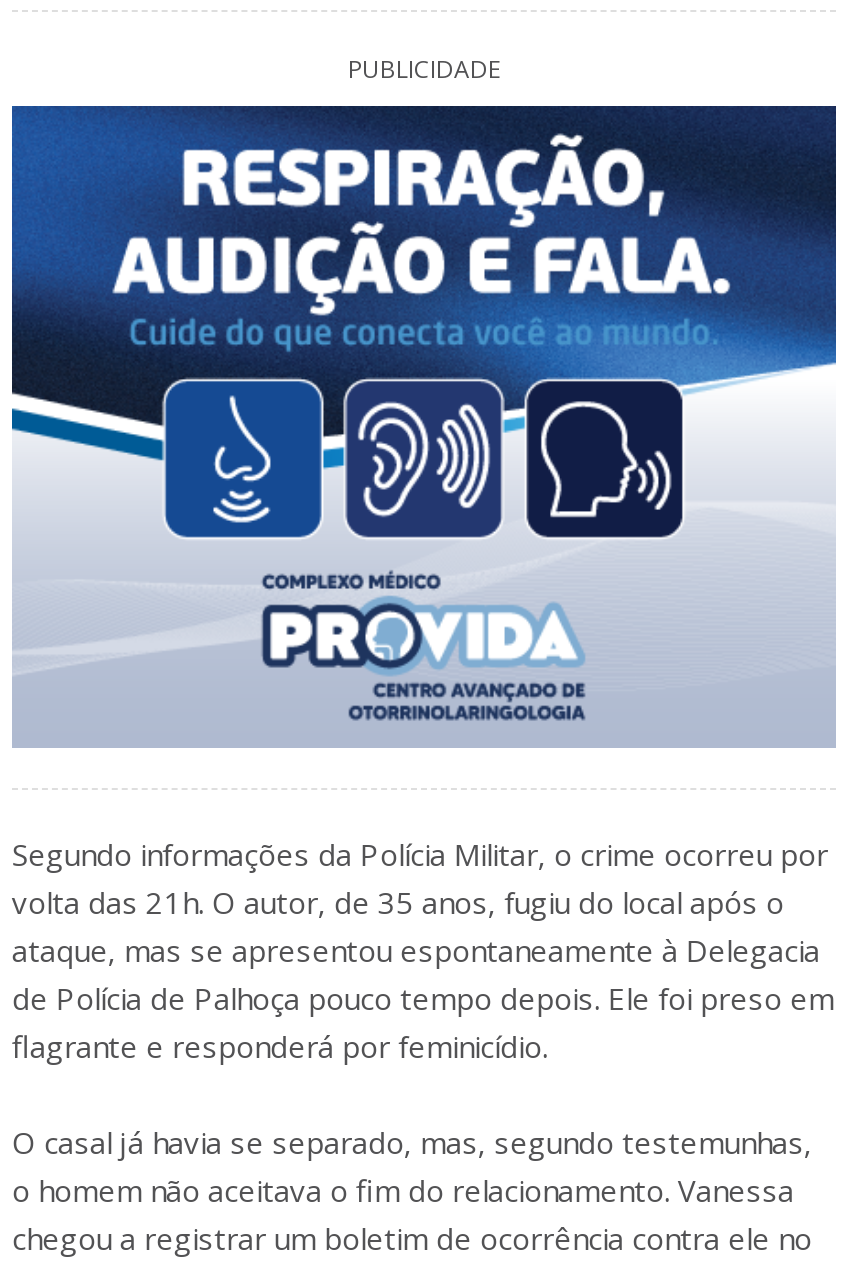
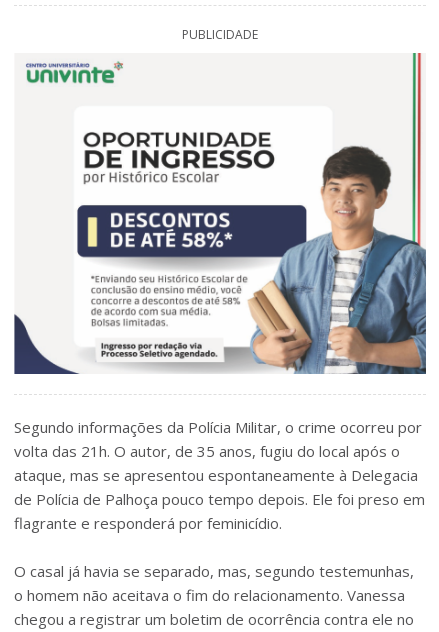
- [image]
+ [image]
